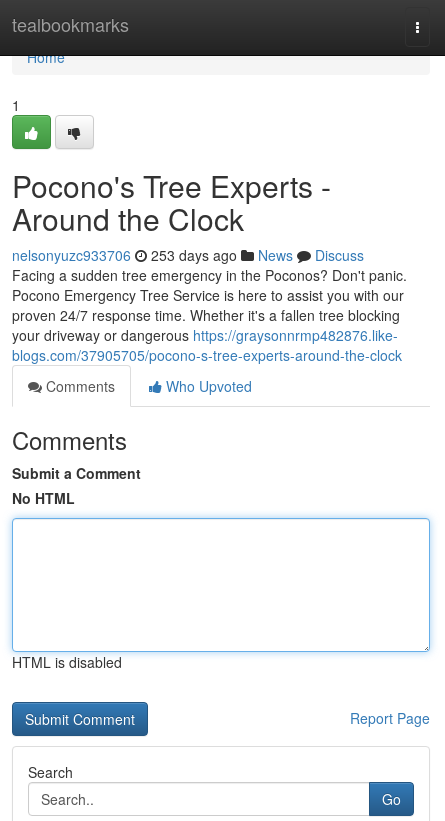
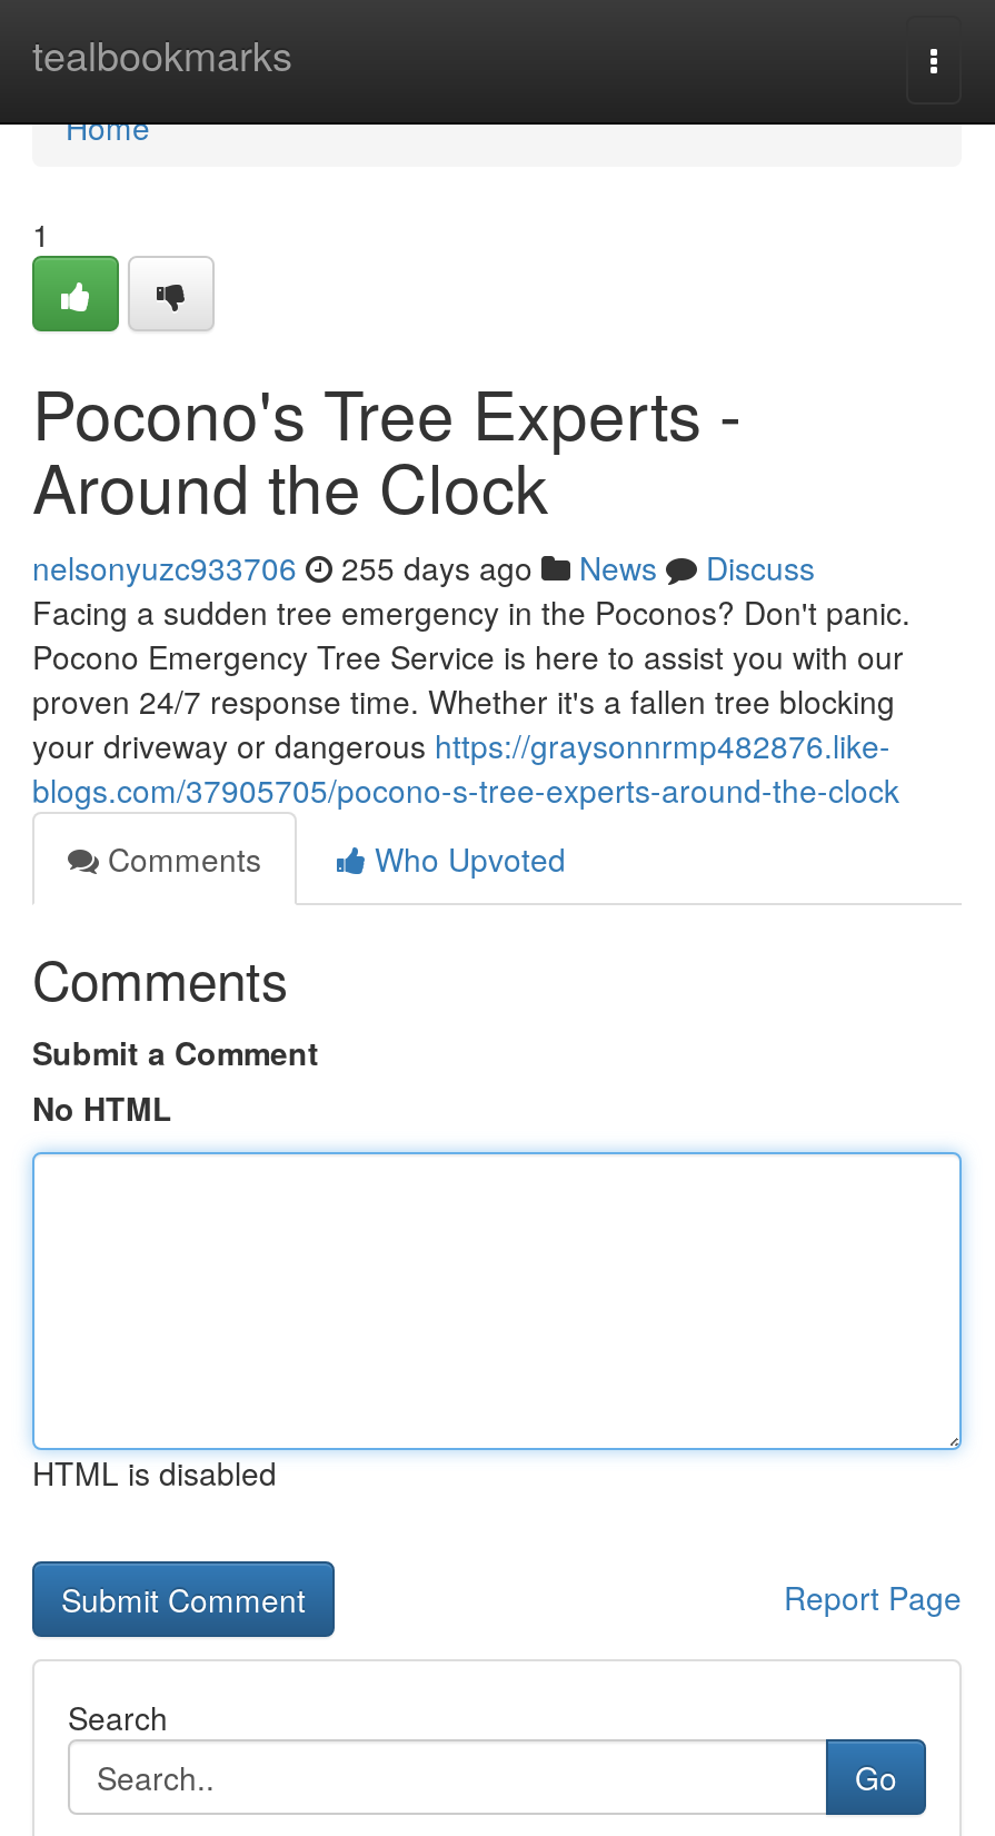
- nelsonyuzc933706 253 days ago News Discuss
+ nelsonyuzc933706 255 days ago News Discuss
